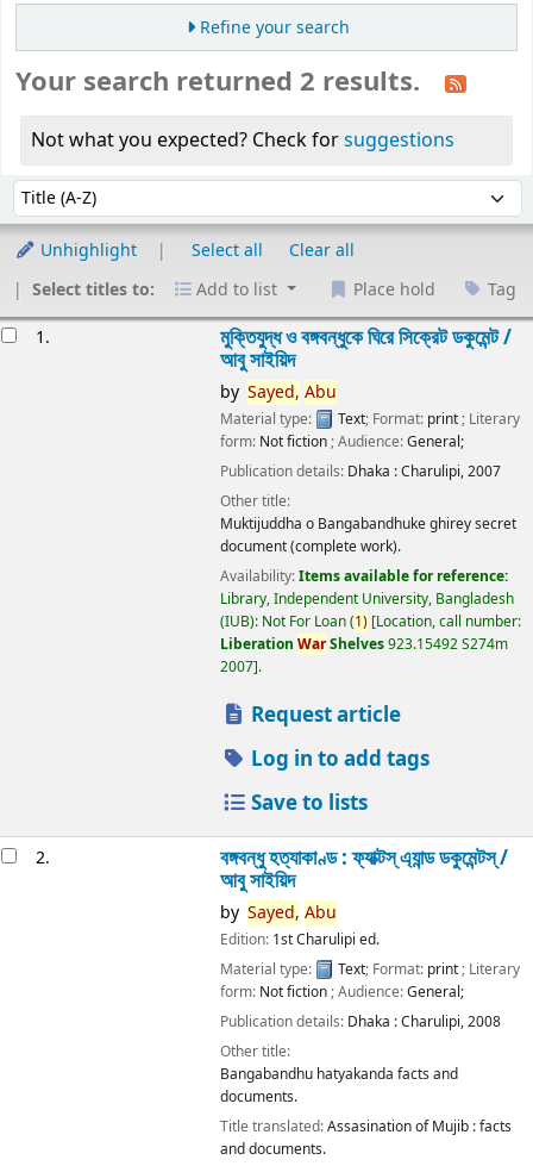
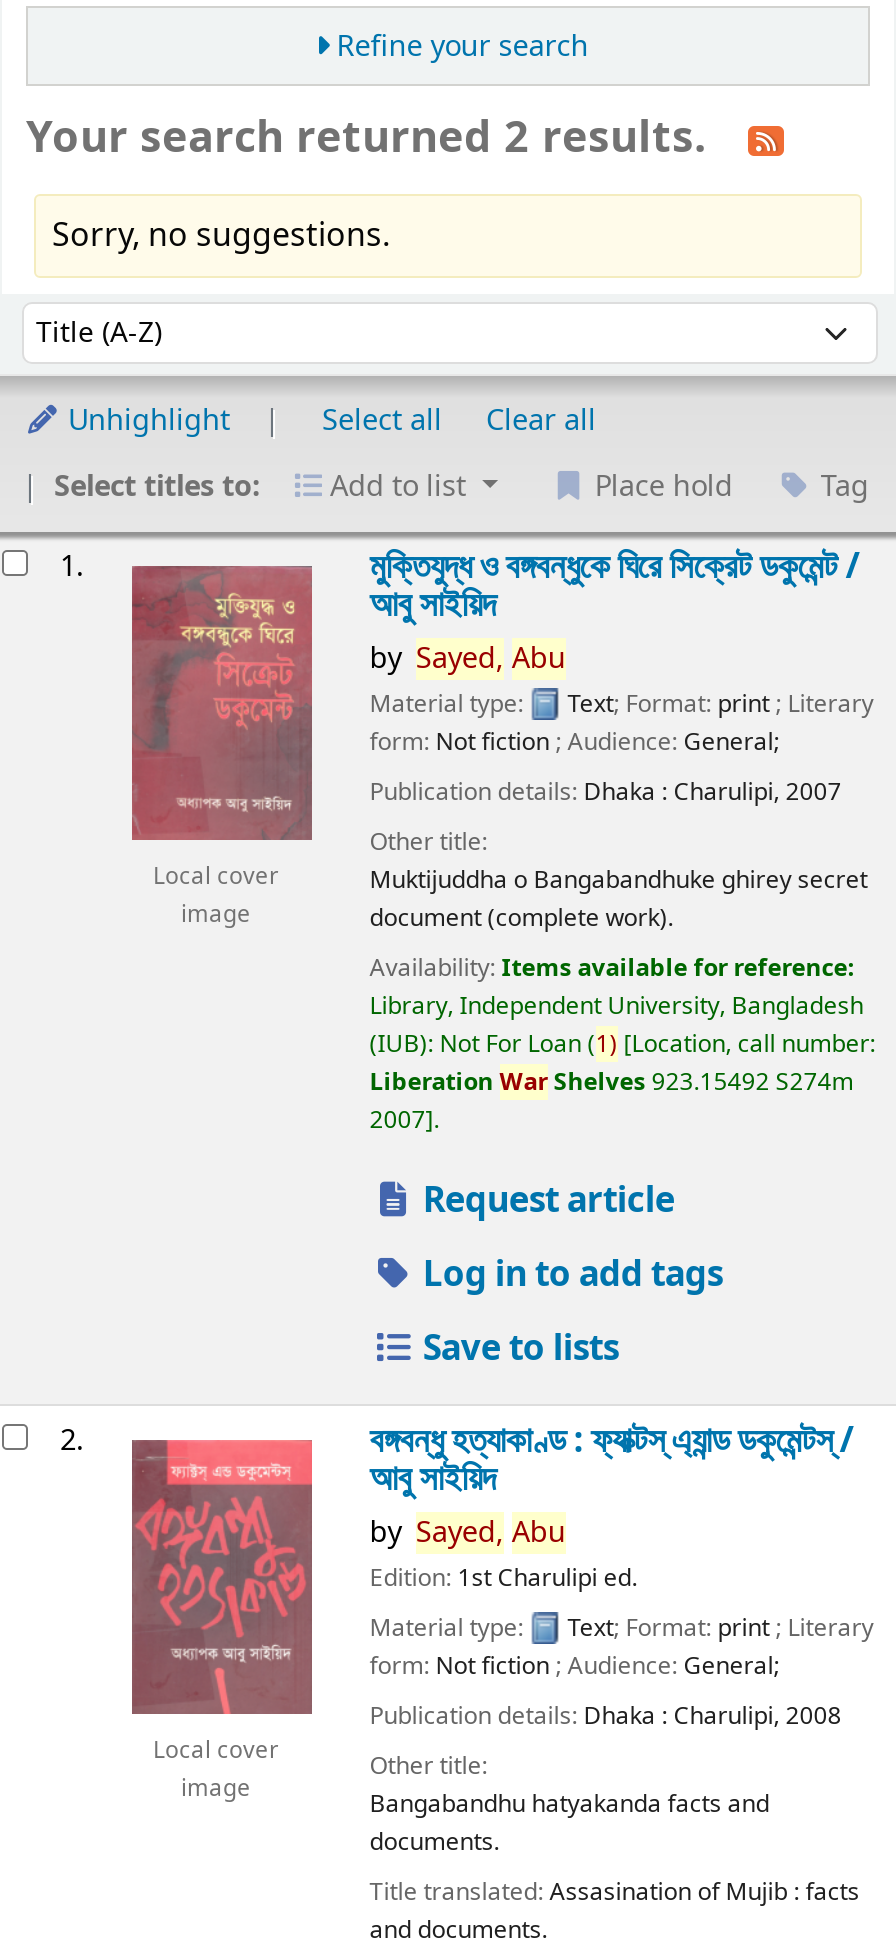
- Not what you expected? Check for suggestions
+ Sorry, no suggestions.

+ [image]
+ Local cover
+ image

+ [image]
+ Local cover
+ image
